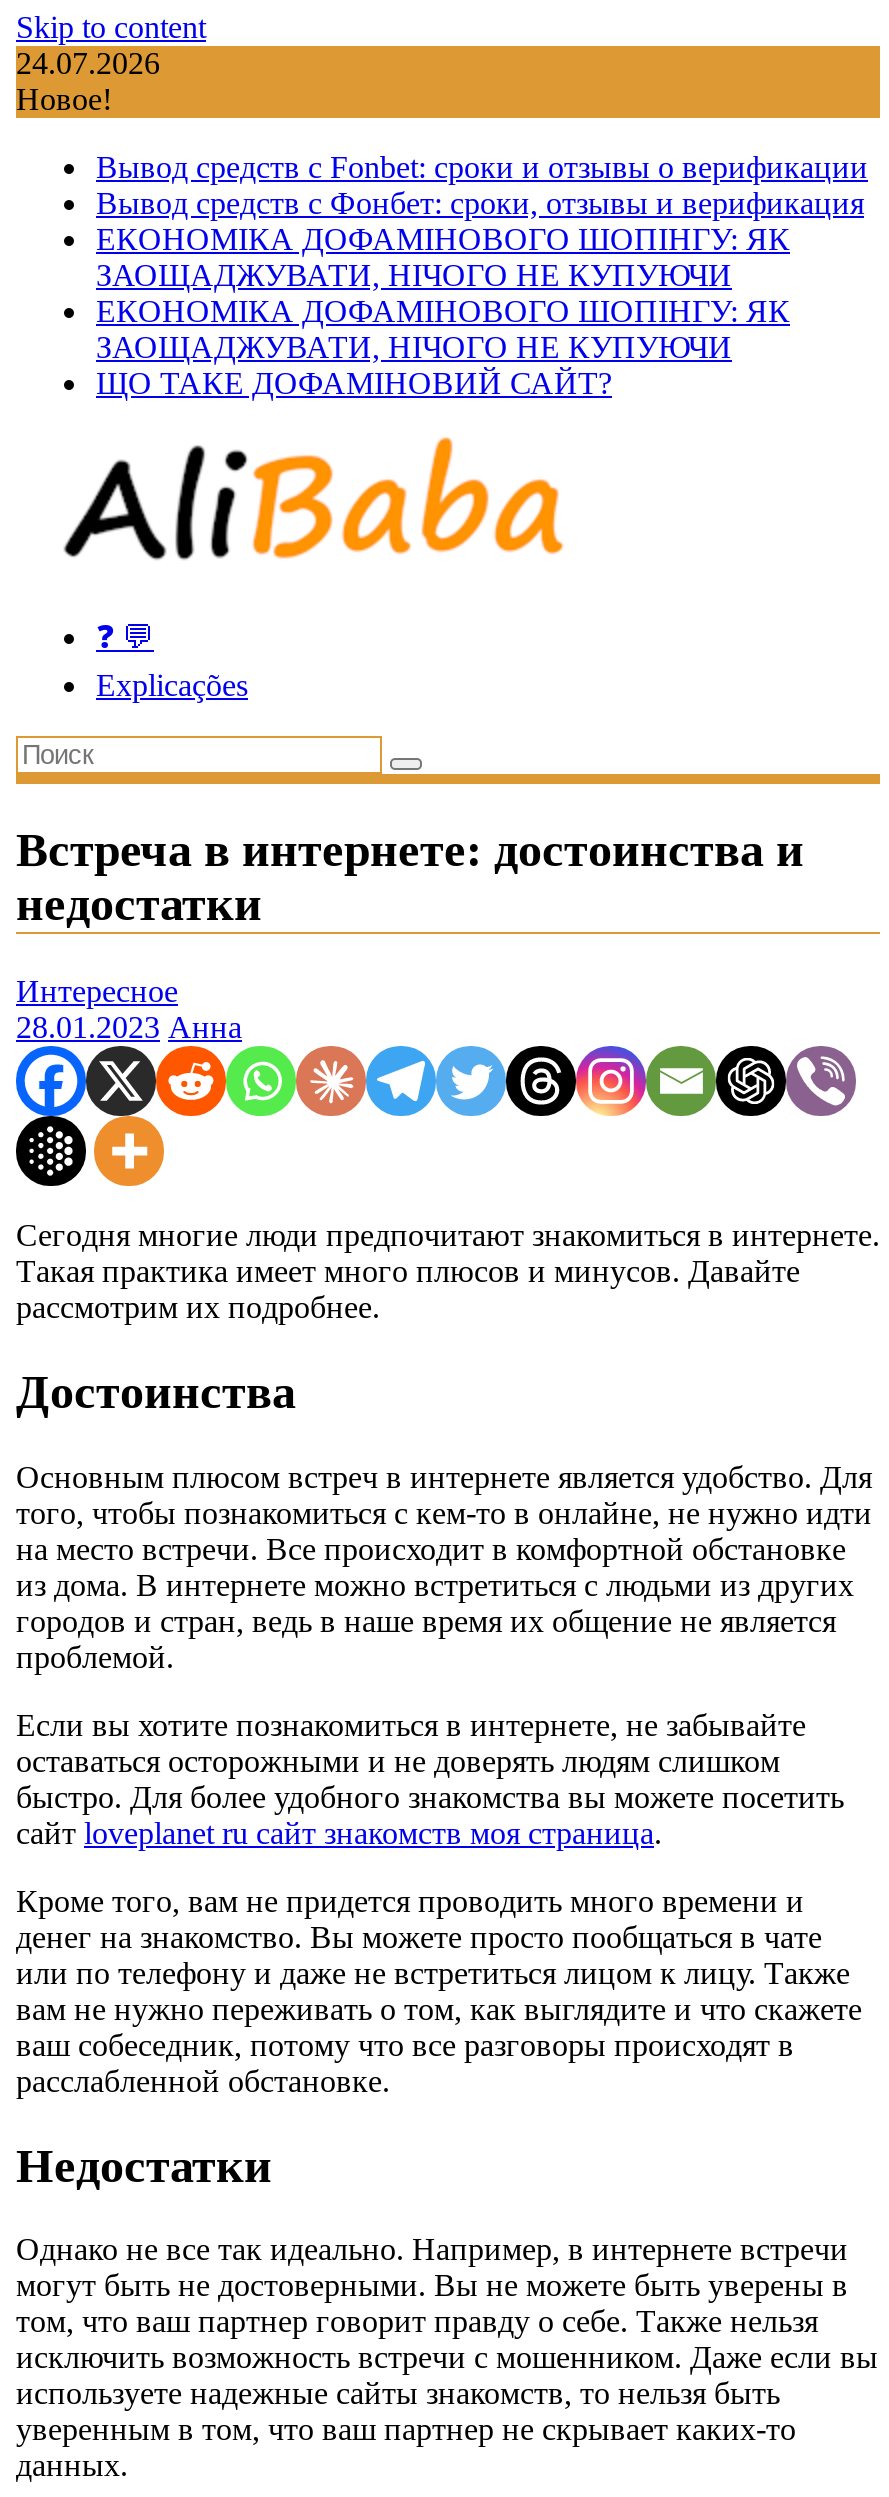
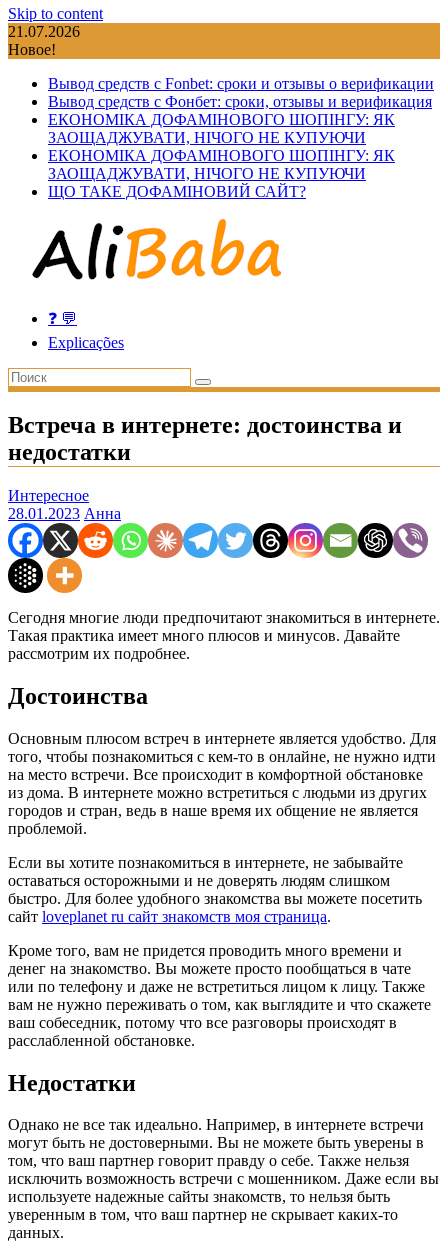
- 24.07.2026
+ 21.07.2026
